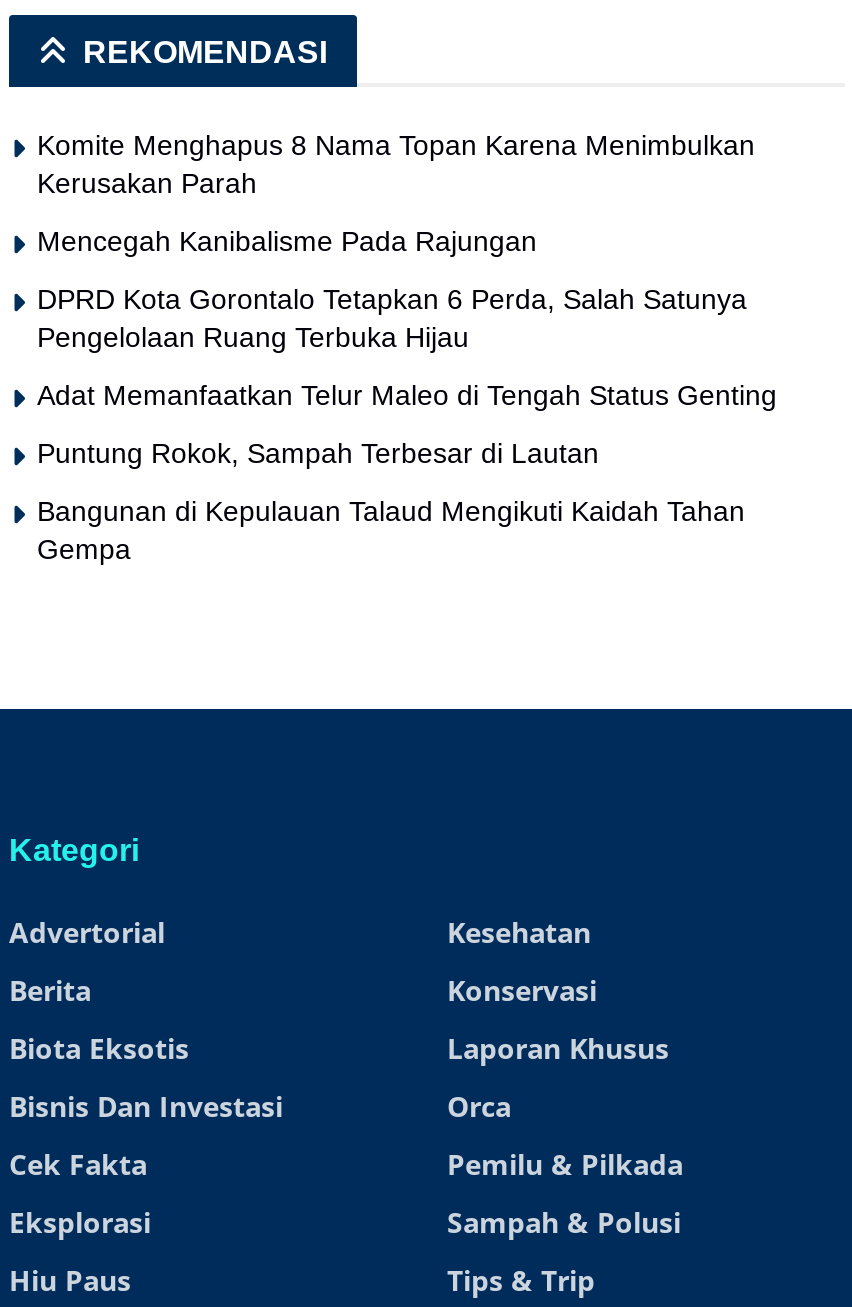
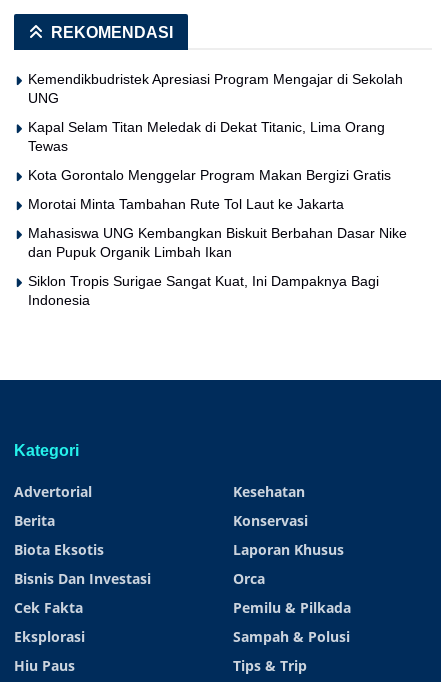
- Komite Menghapus 8 Nama Topan Karena Menimbulkan
- Kerusakan Parah
+ Kemendikbudristek Apresiasi Program Mengajar di Sekolah
+ UNG

- Mencegah Kanibalisme Pada Rajungan
+ Kapal Selam Titan Meledak di Dekat Titanic, Lima Orang
+ Tewas

- DPRD Kota Gorontalo Tetapkan 6 Perda, Salah Satunya
- Pengelolaan Ruang Terbuka Hijau
+ Kota Gorontalo Menggelar Program Makan Bergizi Gratis

- Adat Memanfaatkan Telur Maleo di Tengah Status Genting
+ Morotai Minta Tambahan Rute Tol Laut ke Jakarta

- Puntung Rokok, Sampah Terbesar di Lautan
+ Mahasiswa UNG Kembangkan Biskuit Berbahan Dasar Nike
+ dan Pupuk Organik Limbah Ikan

- Bangunan di Kepulauan Talaud Mengikuti Kaidah Tahan
- Gempa
+ Siklon Tropis Surigae Sangat Kuat, Ini Dampaknya Bagi
+ Indonesia
